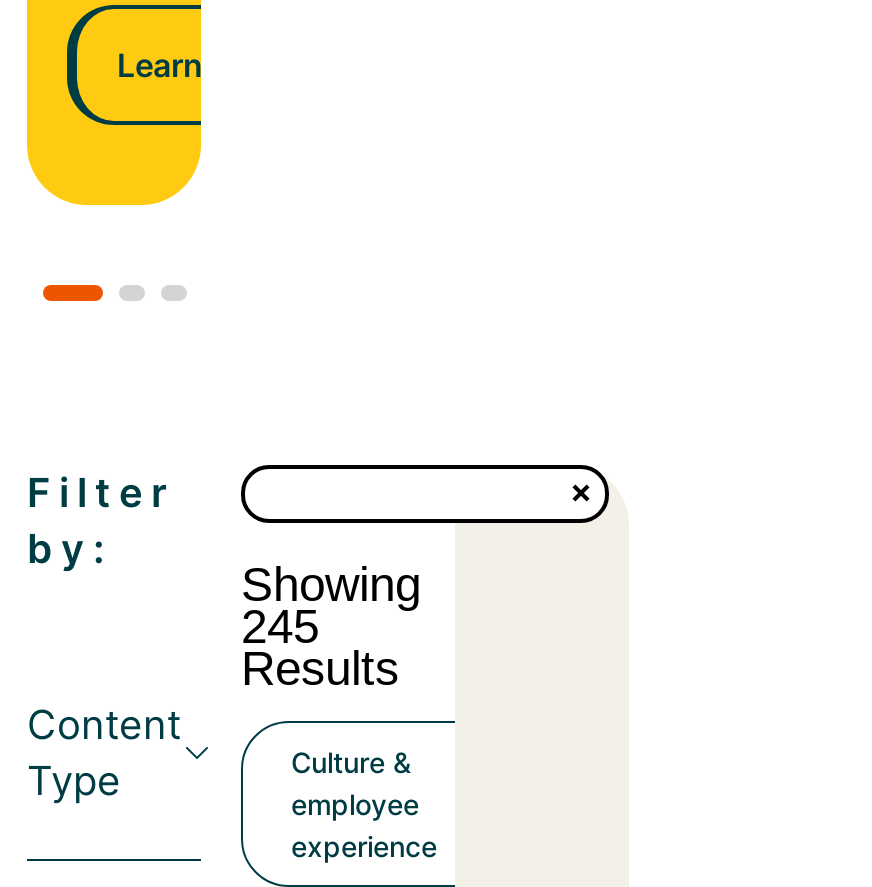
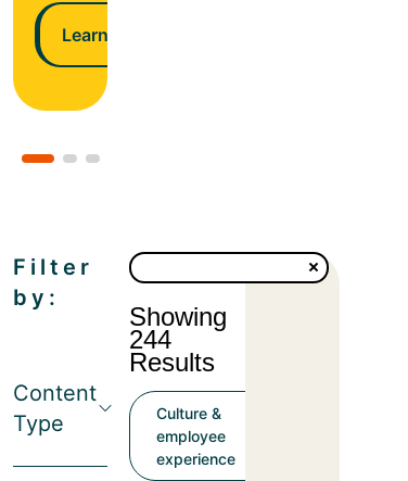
- 245
+ 244
